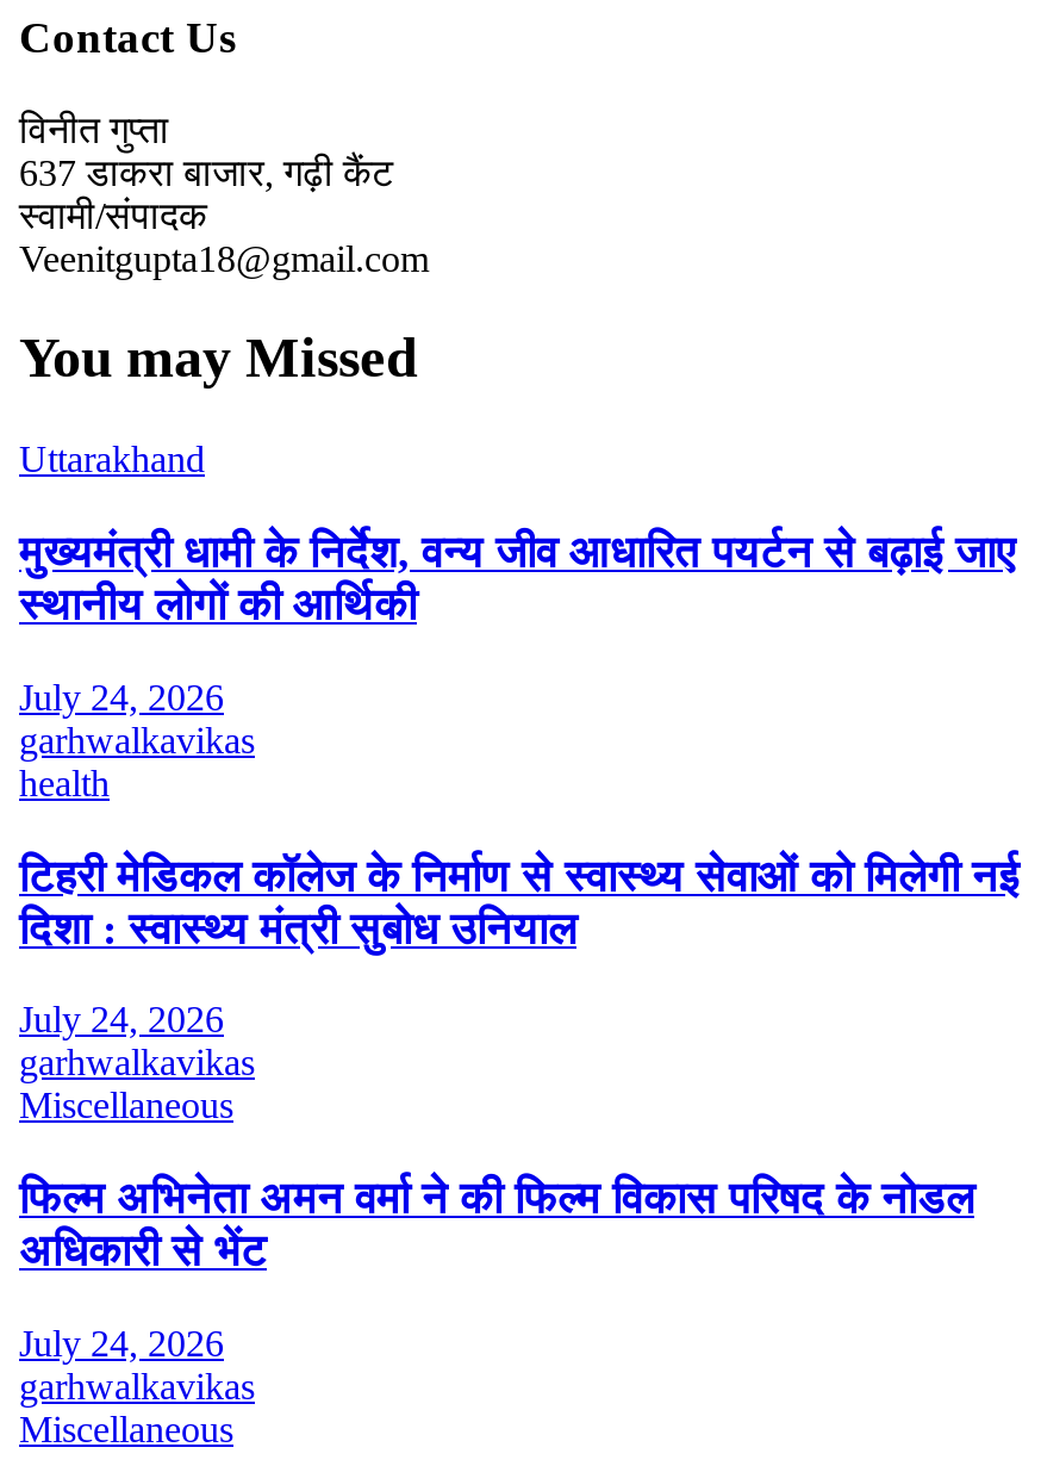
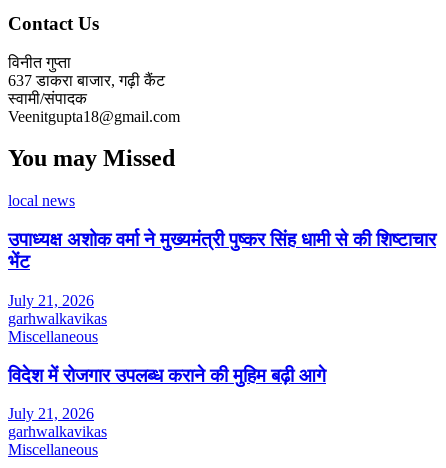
- Uttarakhand
- मुख्यमंत्री धामी के निर्देश, वन्य जीव आधारित पयर्टन से बढ़ाई जाए
- स्थानीय लोगों की आर्थिकी
- July 24, 2026
- garhwalkavikas
- health
- टिहरी मेडिकल कॉलेज के निर्माण से स्वास्थ्य सेवाओं को मिलेगी नई
- दिशा : स्वास्थ्य मंत्री सुबोध उनियाल
- July 24, 2026
+ local news
+ उपाध्यक्ष अशोक वर्मा ने मुख्यमंत्री पुष्कर सिंह धामी से की शिष्टाचार
+ भेंट
+ July 21, 2026

- फिल्म अभिनेता अमन वर्मा ने की फिल्म विकास परिषद के नोडल
- अधिकारी से भेंट
+ विदेश में रोजगार उपलब्ध कराने की मुहिम बढ़ी आगे

- July 24, 2026
+ July 21, 2026
